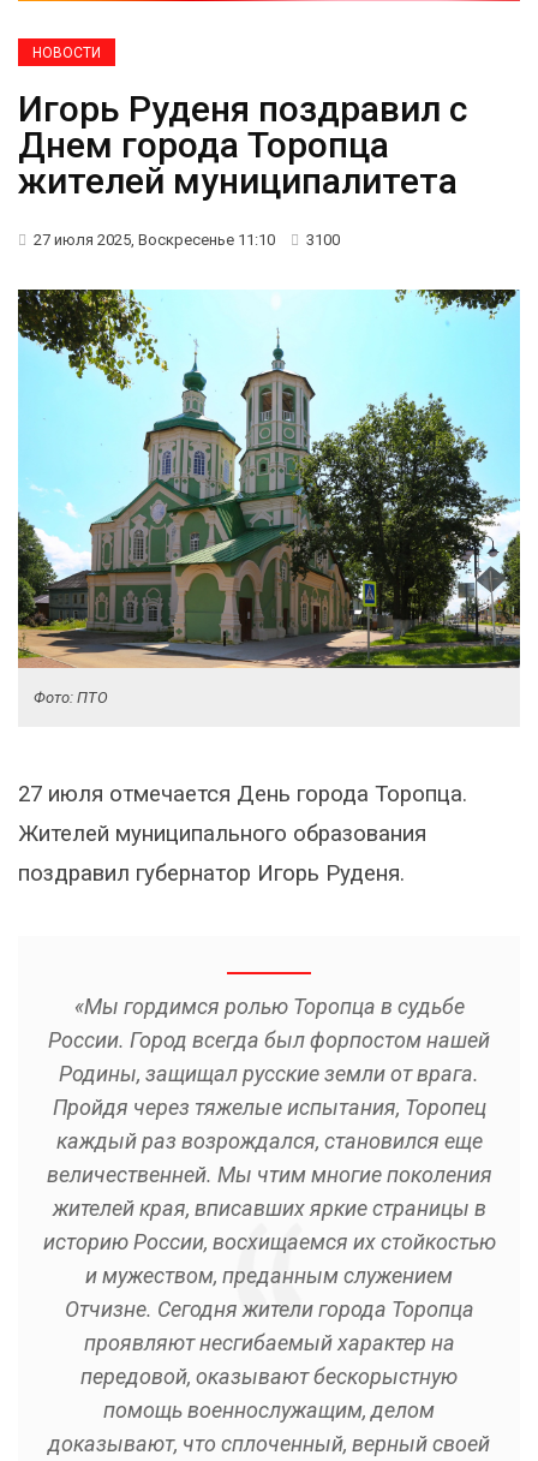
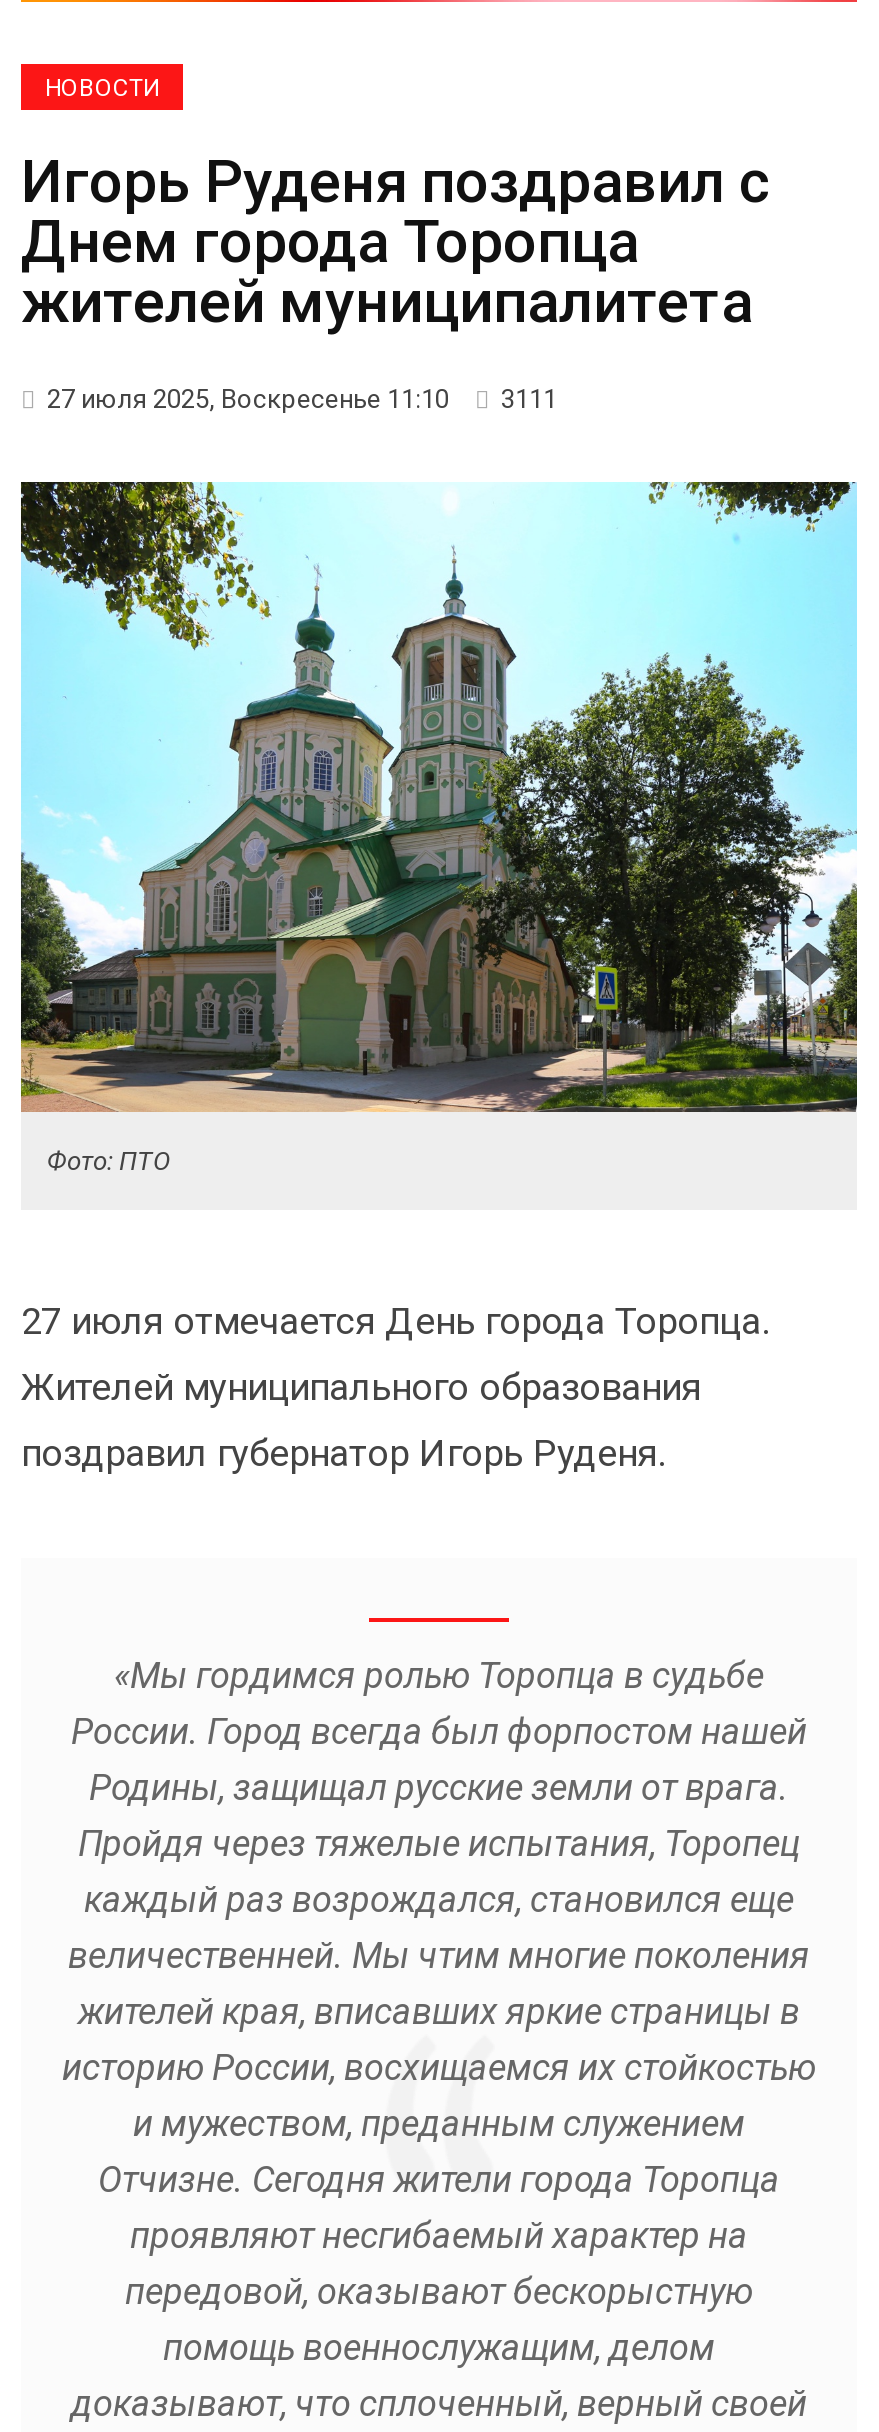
- 27 июля 2025, Воскресенье 11:10 3100
+ 27 июля 2025, Воскресенье 11:10 3111
